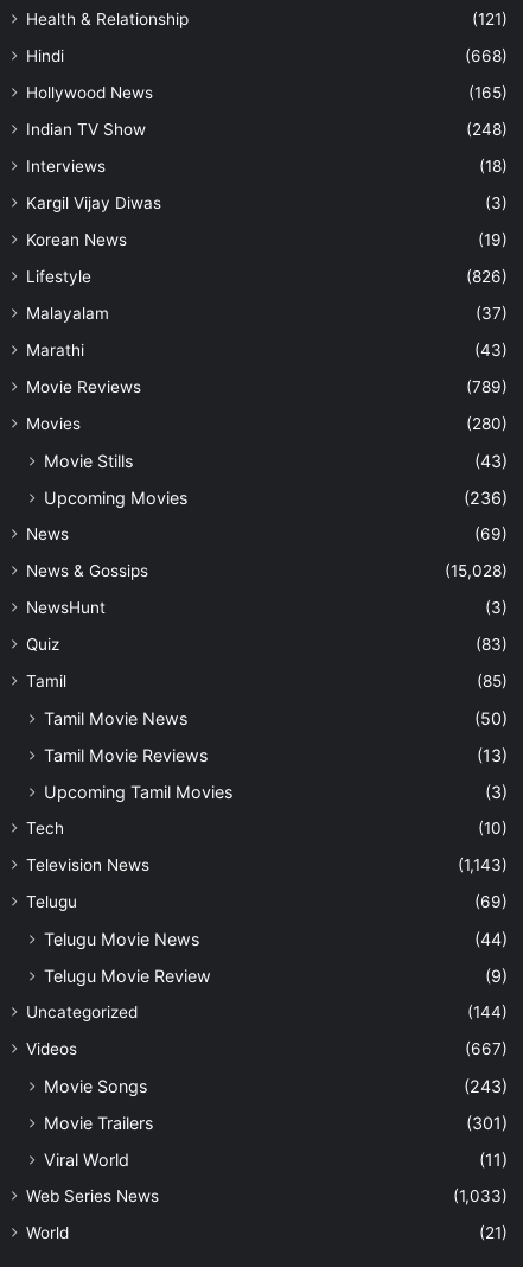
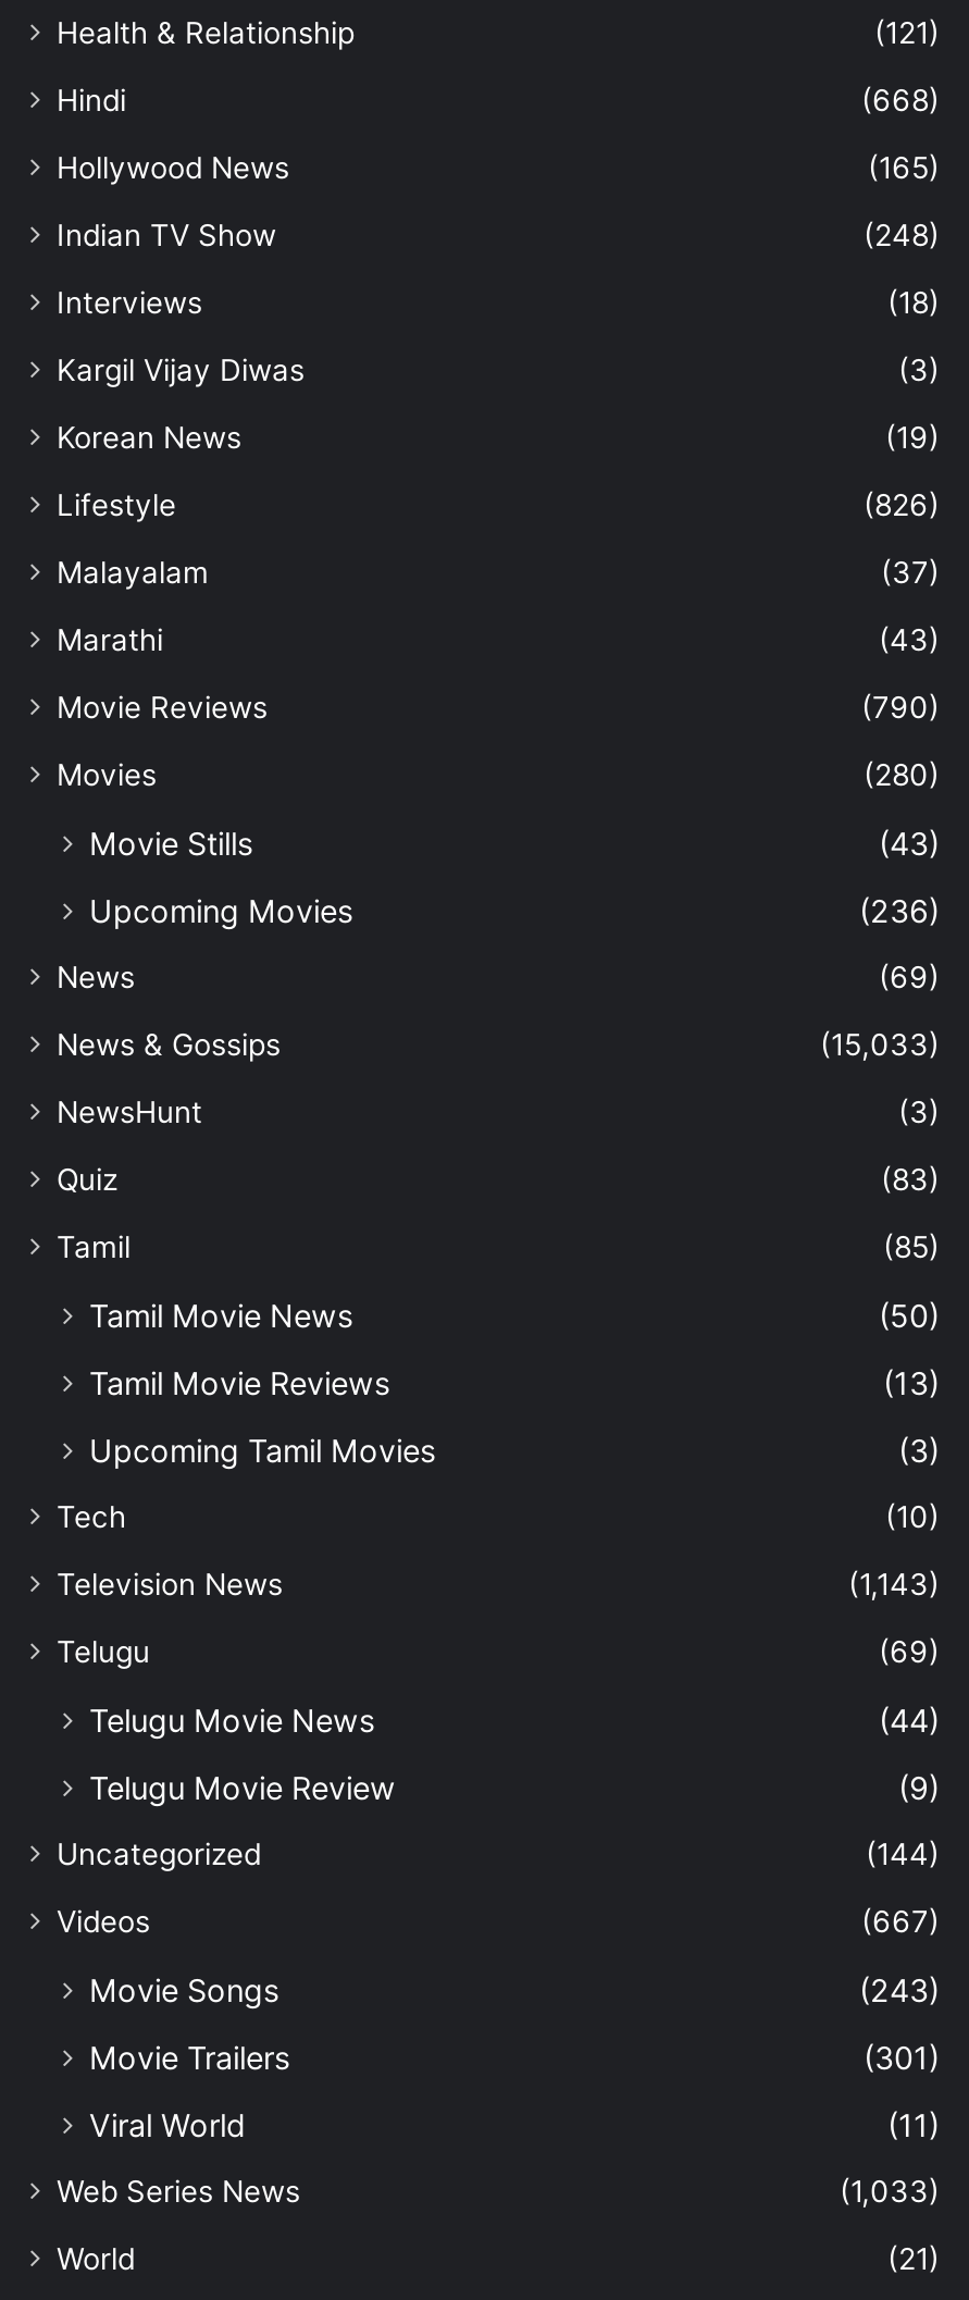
- (789)
+ (790)

- (15,028)
+ (15,033)
